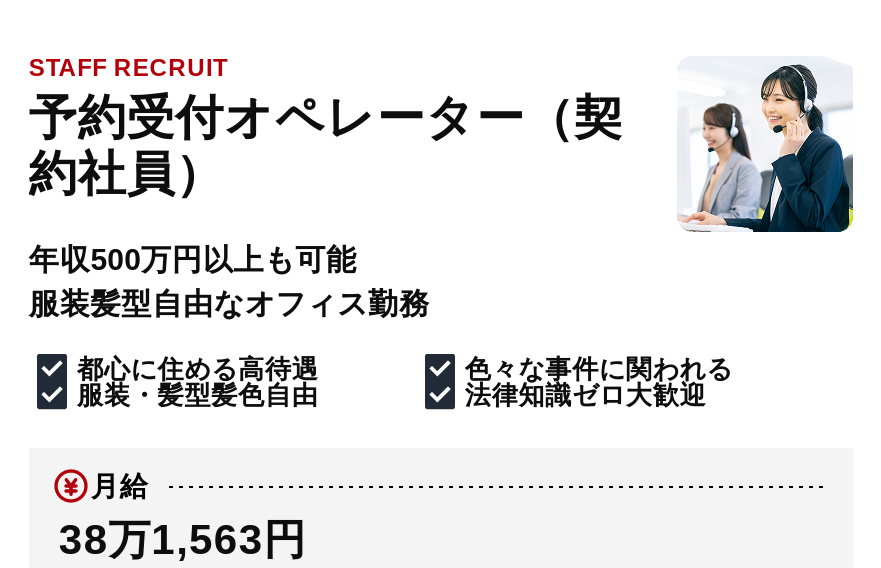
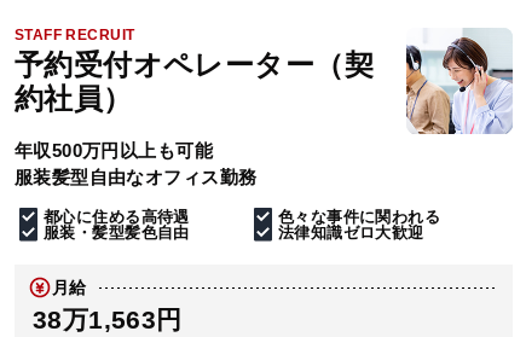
- [image]
+ [image]
